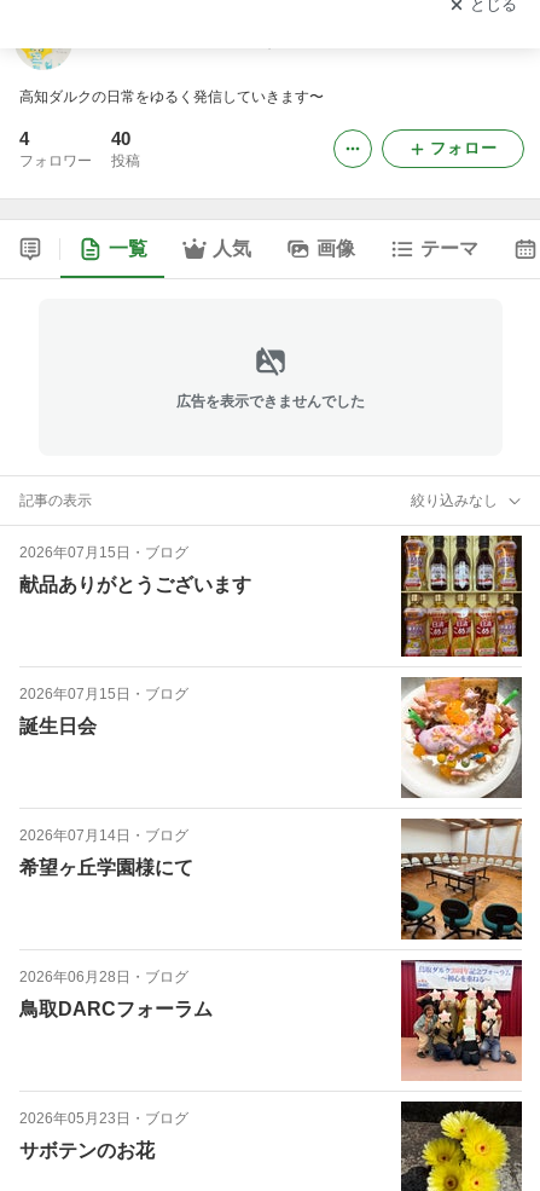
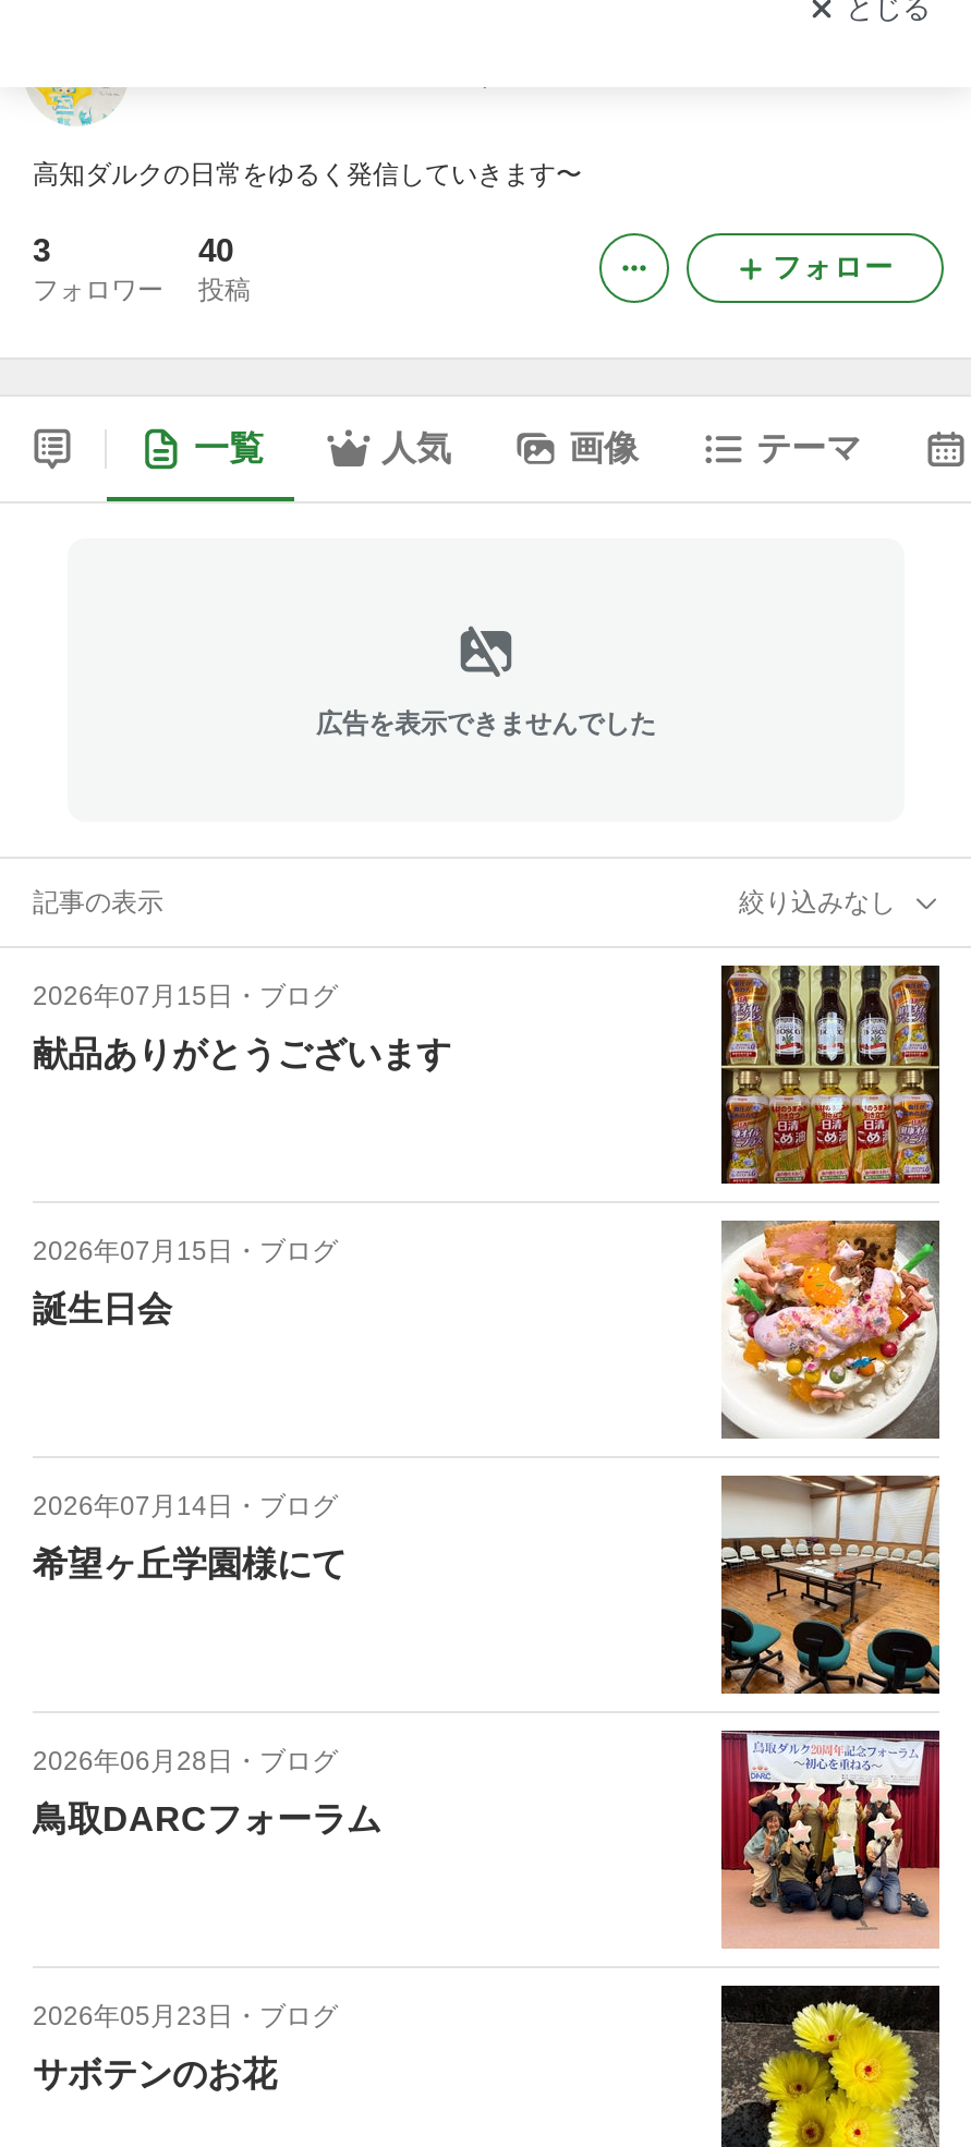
- 4
+ 3
